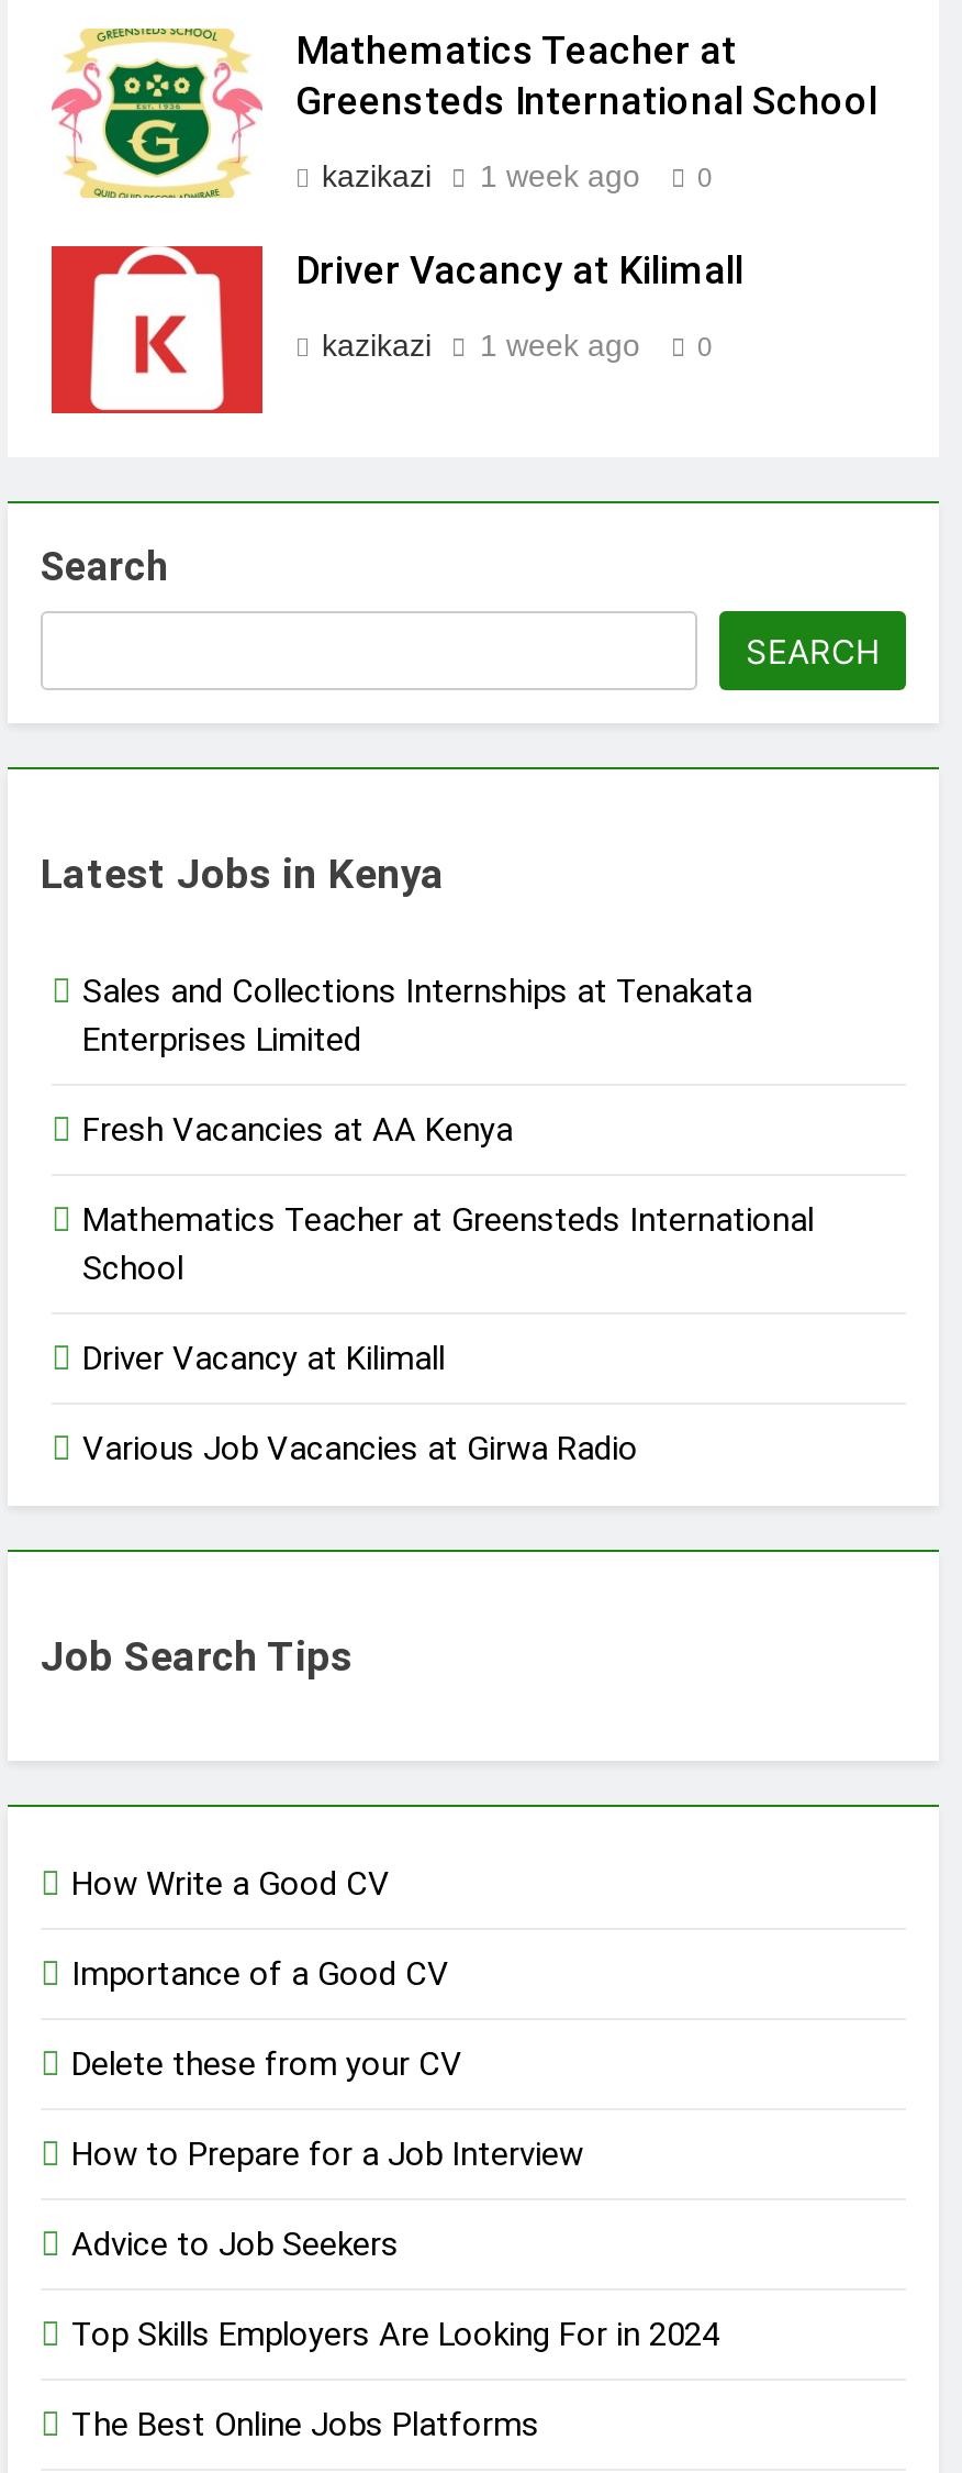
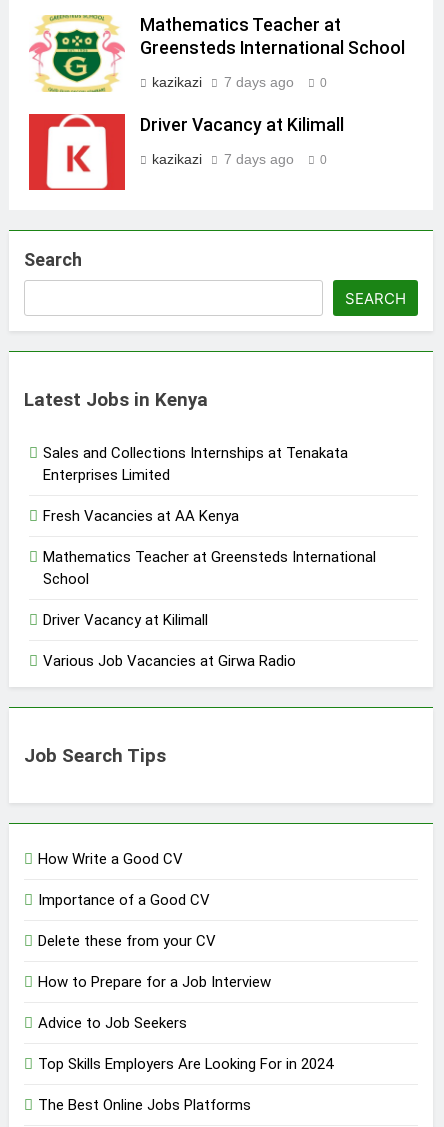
- kazikazi 1 week ago 0
+ kazikazi 7 days ago 0

- kazikazi 1 week ago 0
+ kazikazi 7 days ago 0
